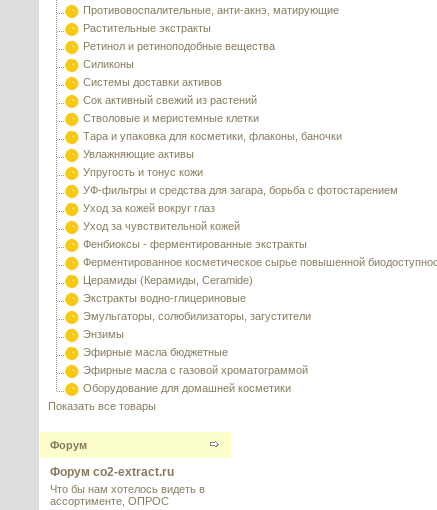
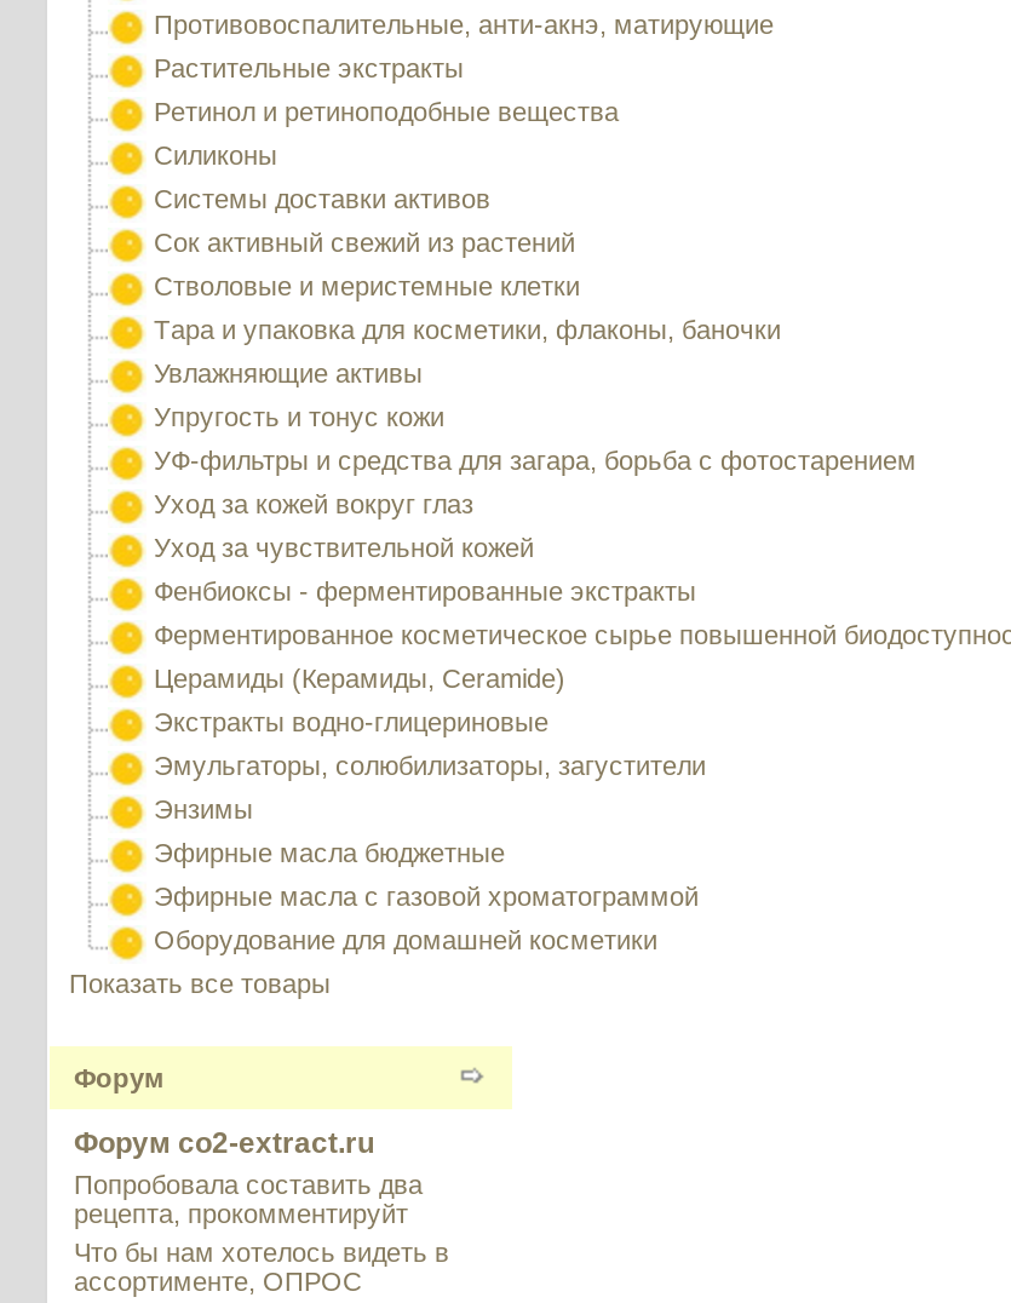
+ Попробовала составить два
+ рецепта, прокомментируйт
